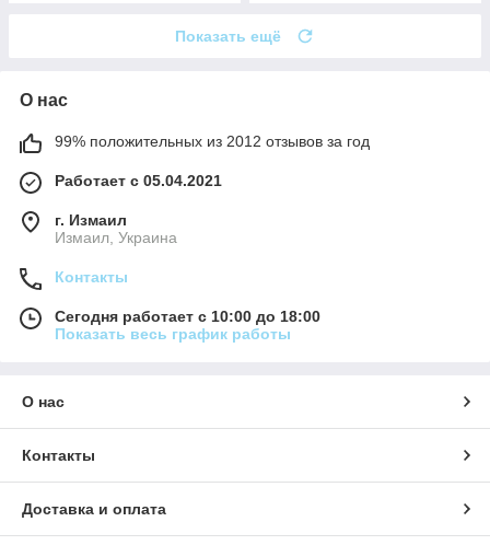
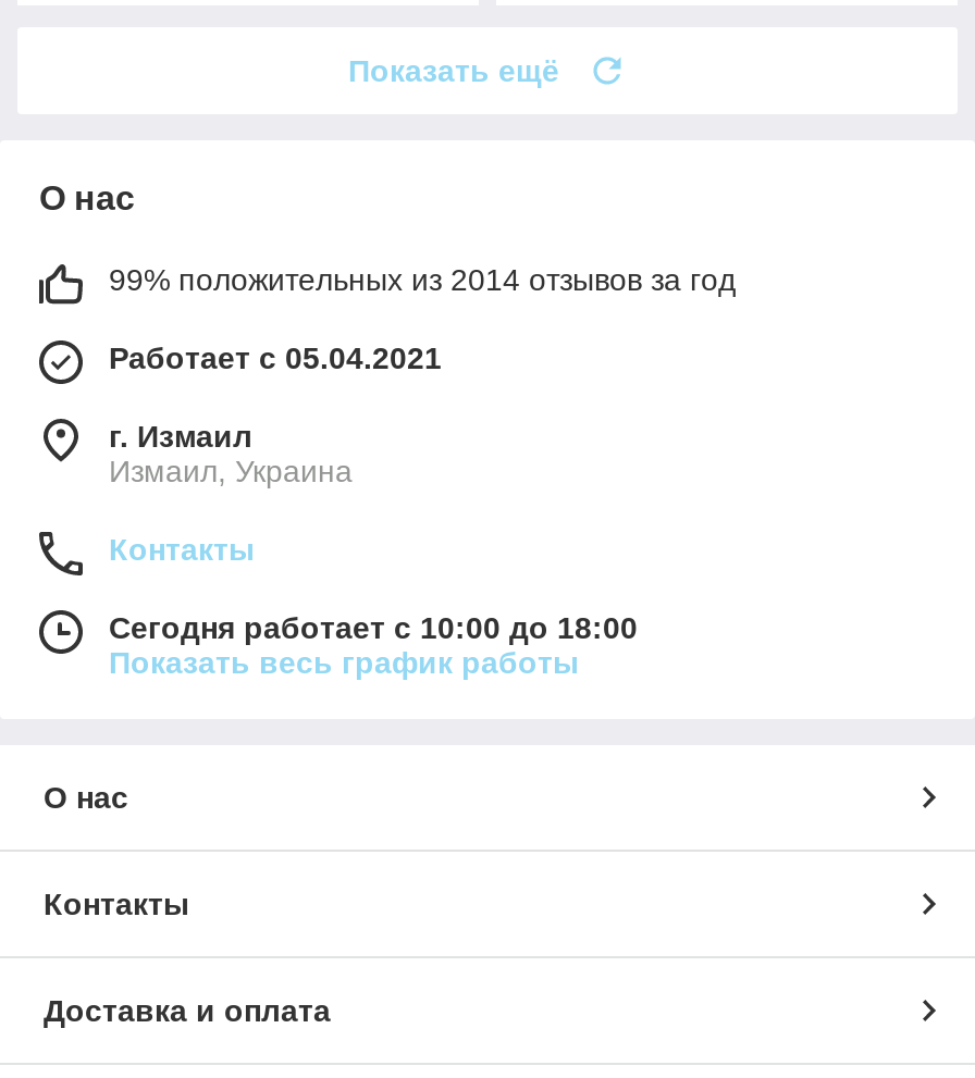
- 99% положительных из 2012 отзывов за год
+ 99% положительных из 2014 отзывов за год
